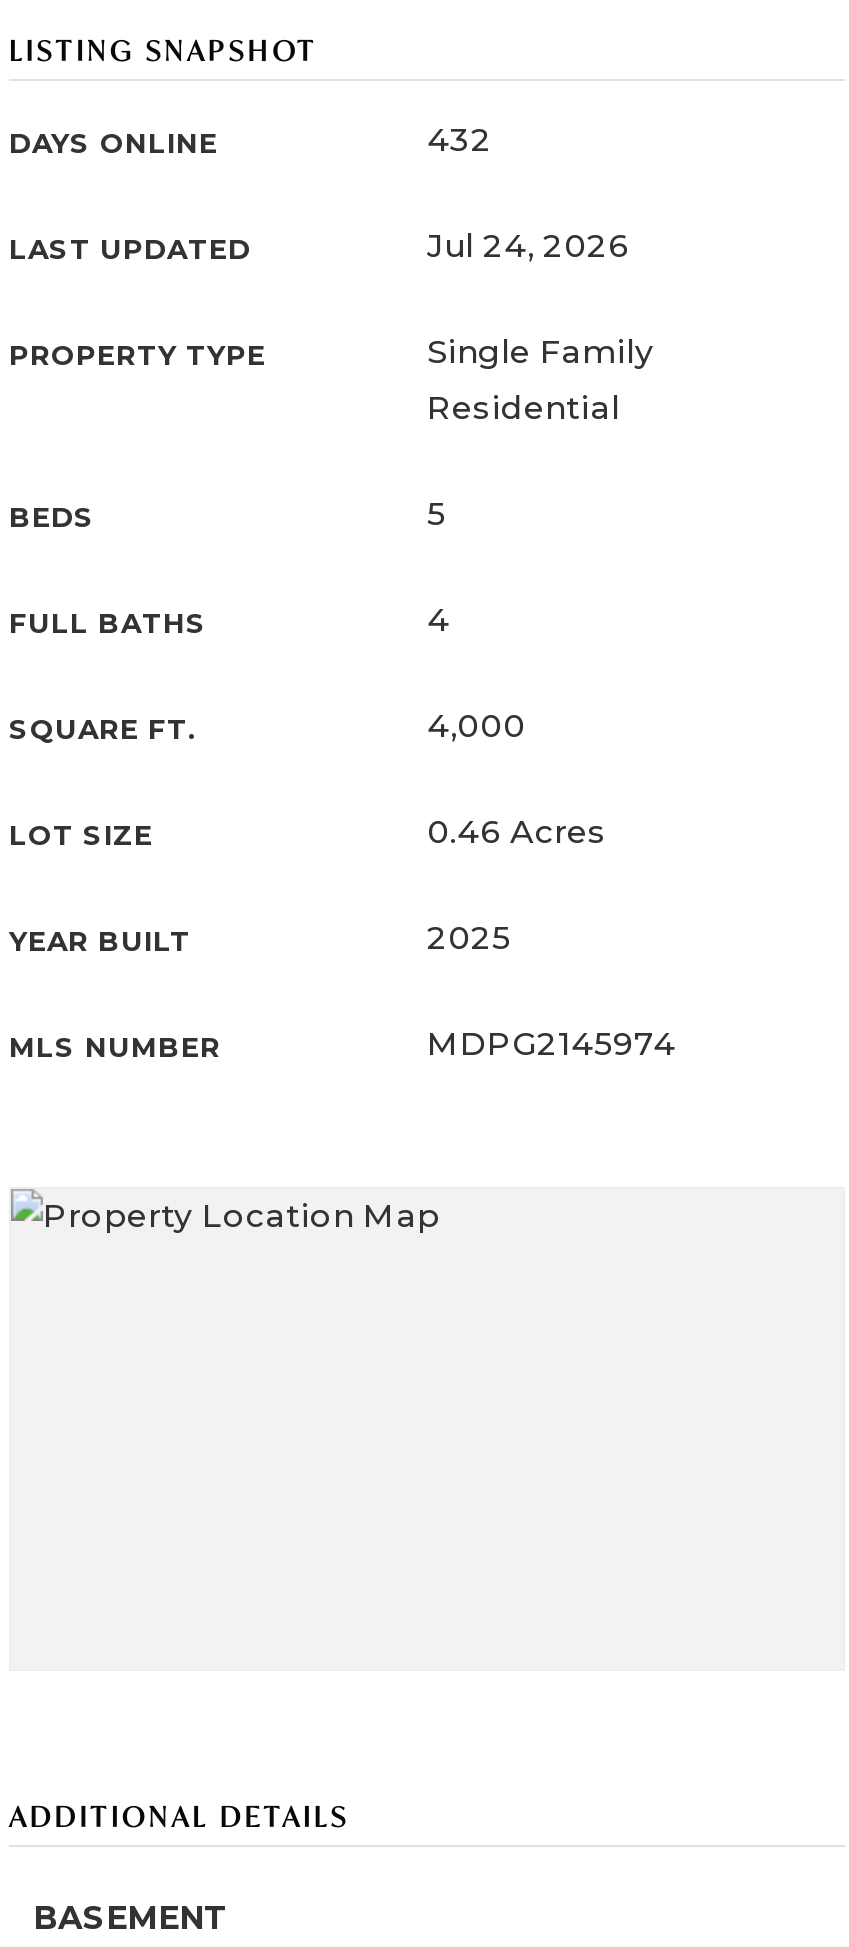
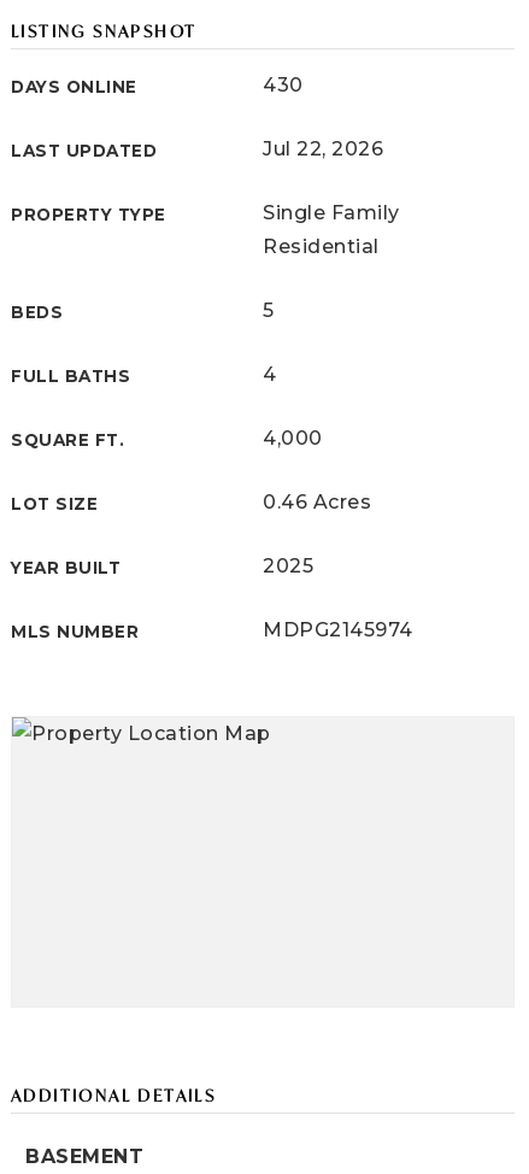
- 432
+ 430

- Jul 24, 2026
+ Jul 22, 2026
